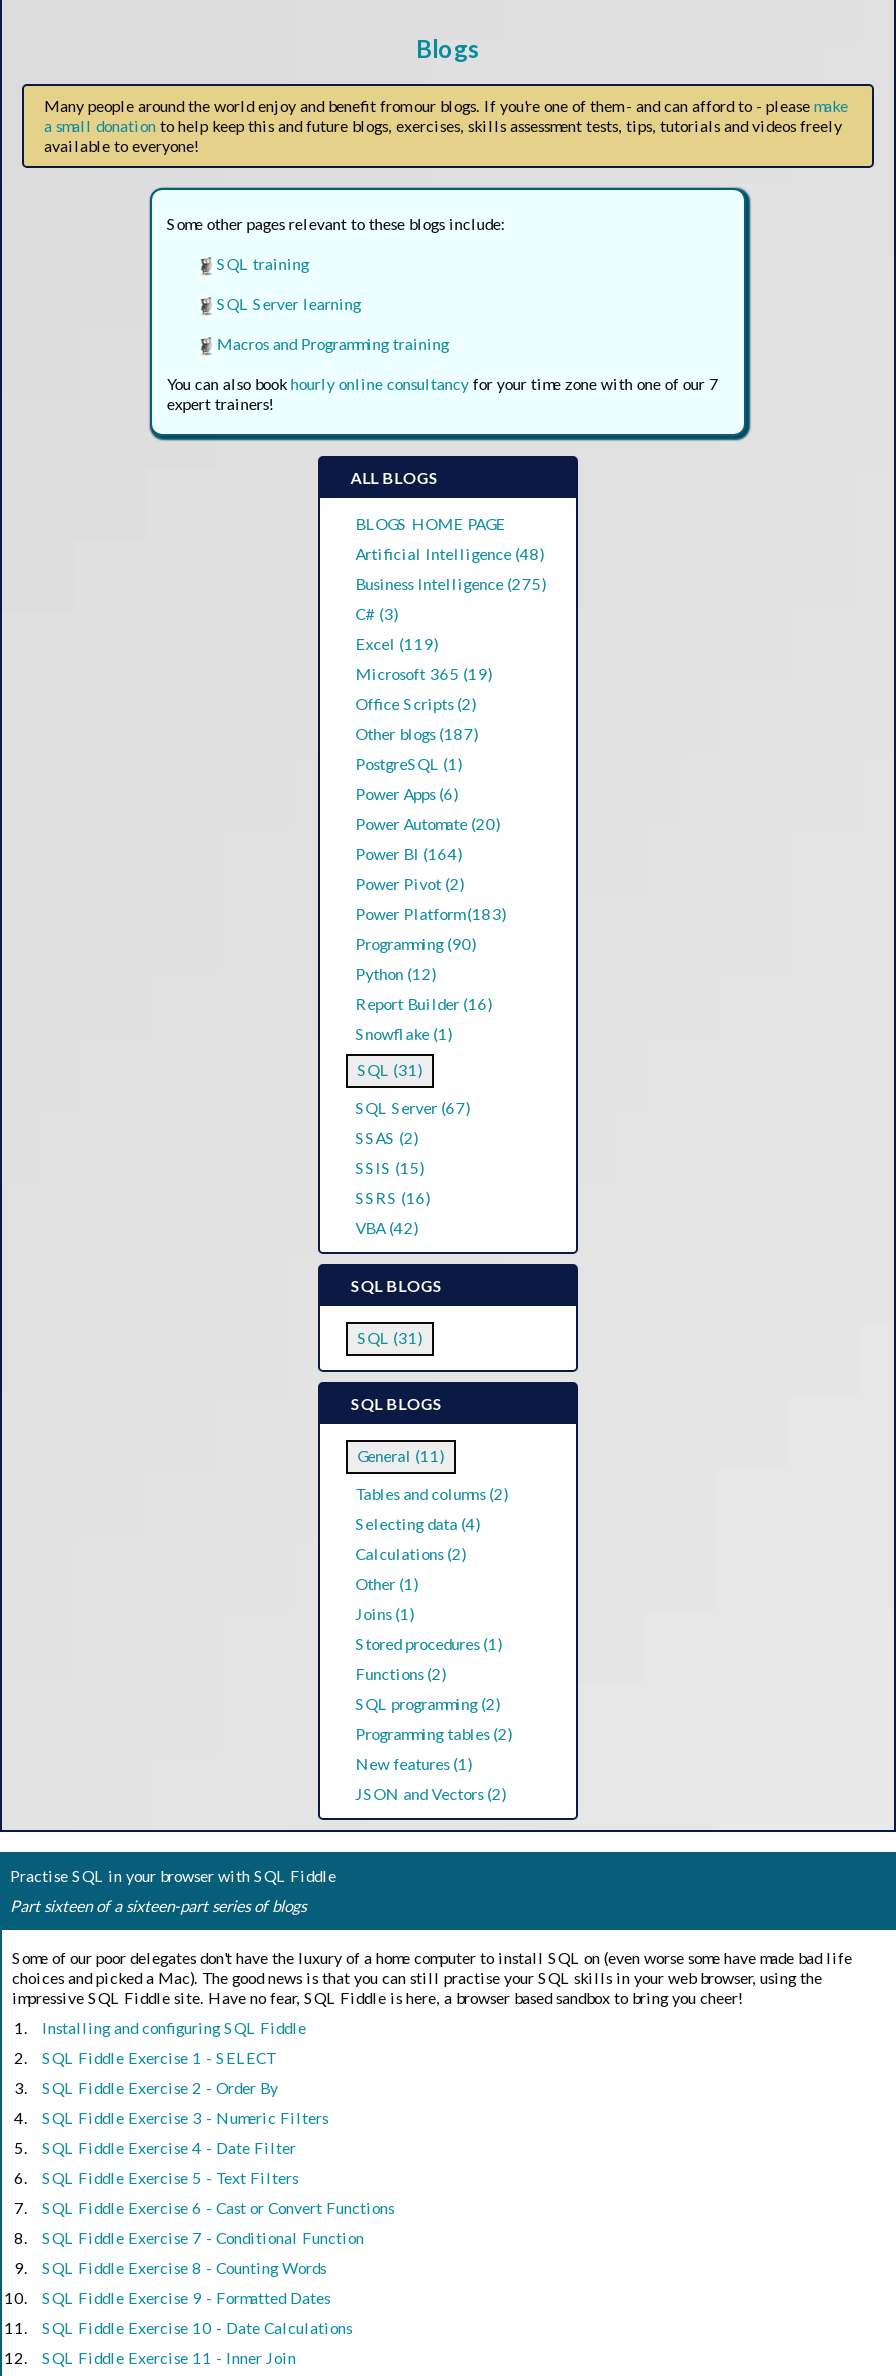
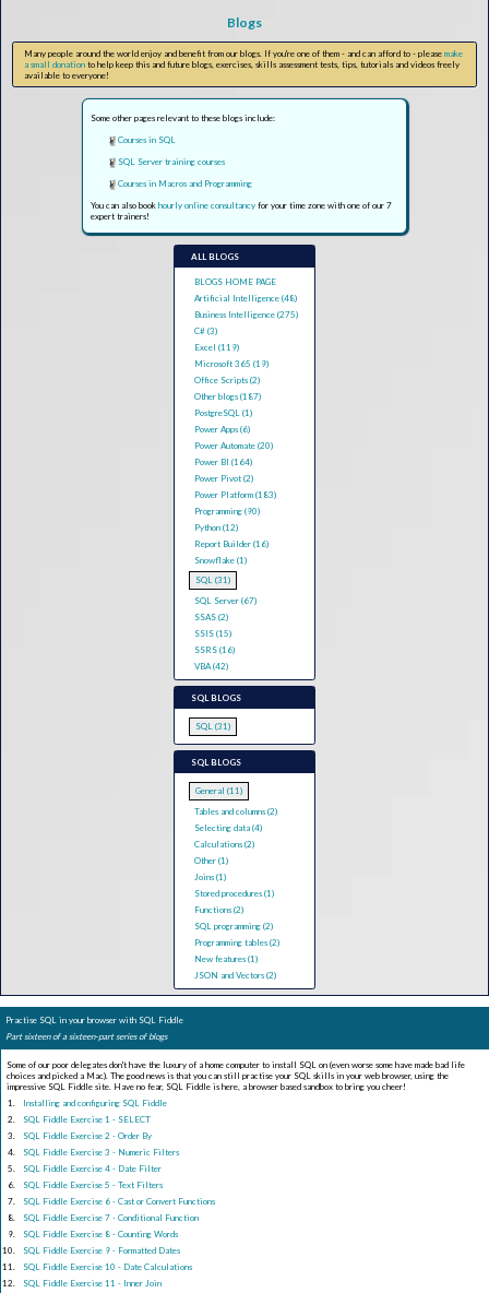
- SQL training
+ Courses in SQL

- SQL Server learning
+ SQL Server training courses

- Macros and Programming training
+ Courses in Macros and Programming
